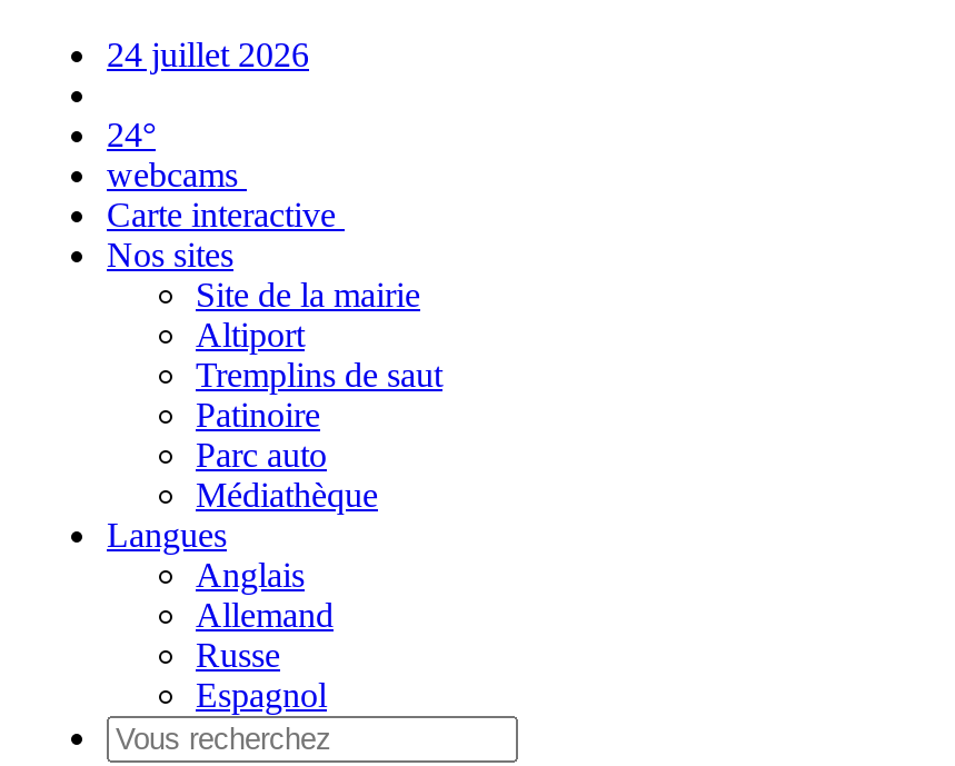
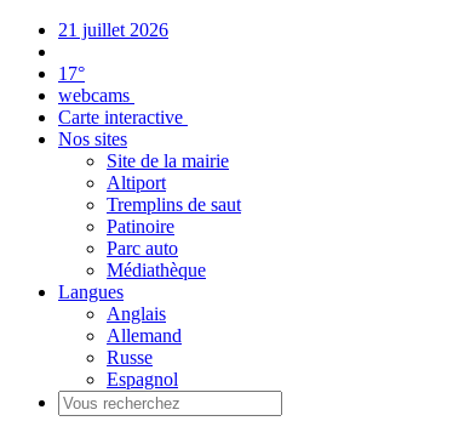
- 24 juillet 2026
+ 21 juillet 2026

- 24°
+ 17°
